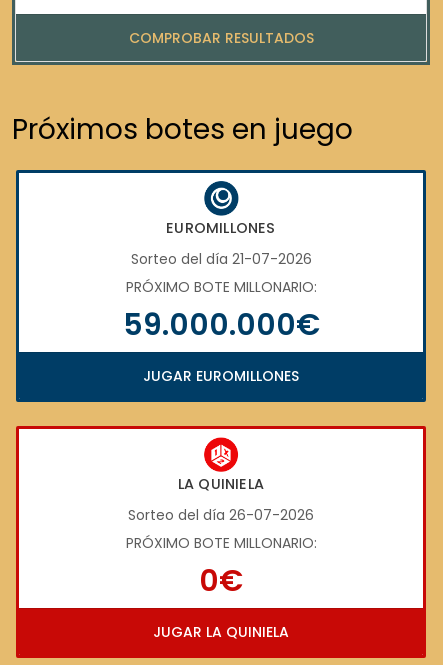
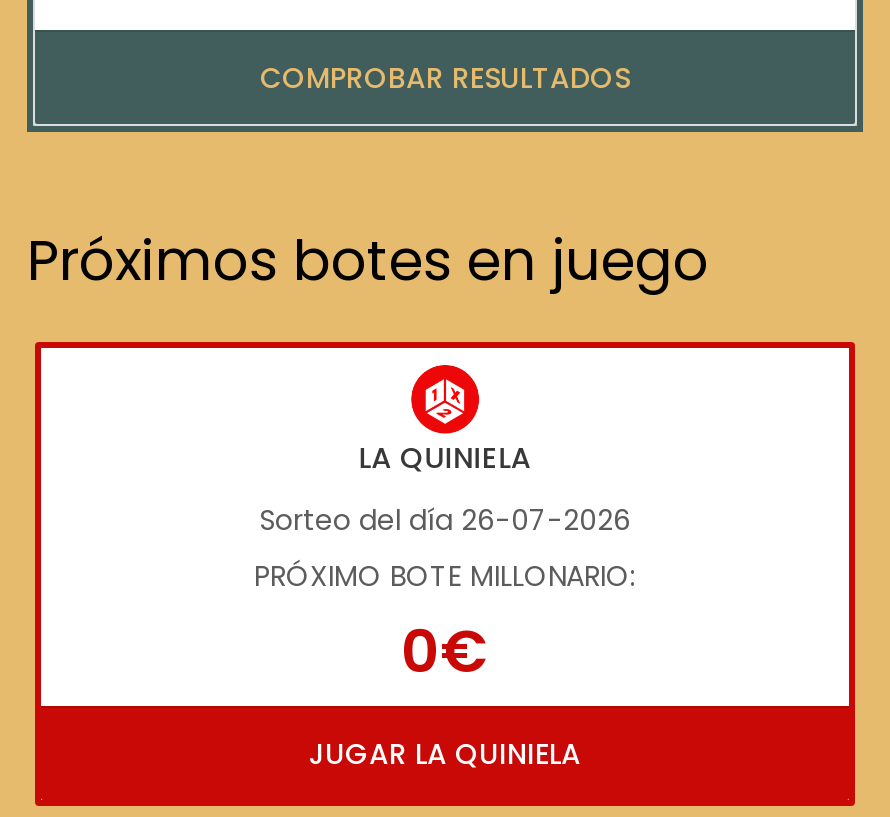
- [image]
- EUROMILLONES
- Sorteo del día 21-07-2026
- PRÓXIMO BOTE MILLONARIO:
- 59.000.000€
- JUGAR EUROMILLONES
